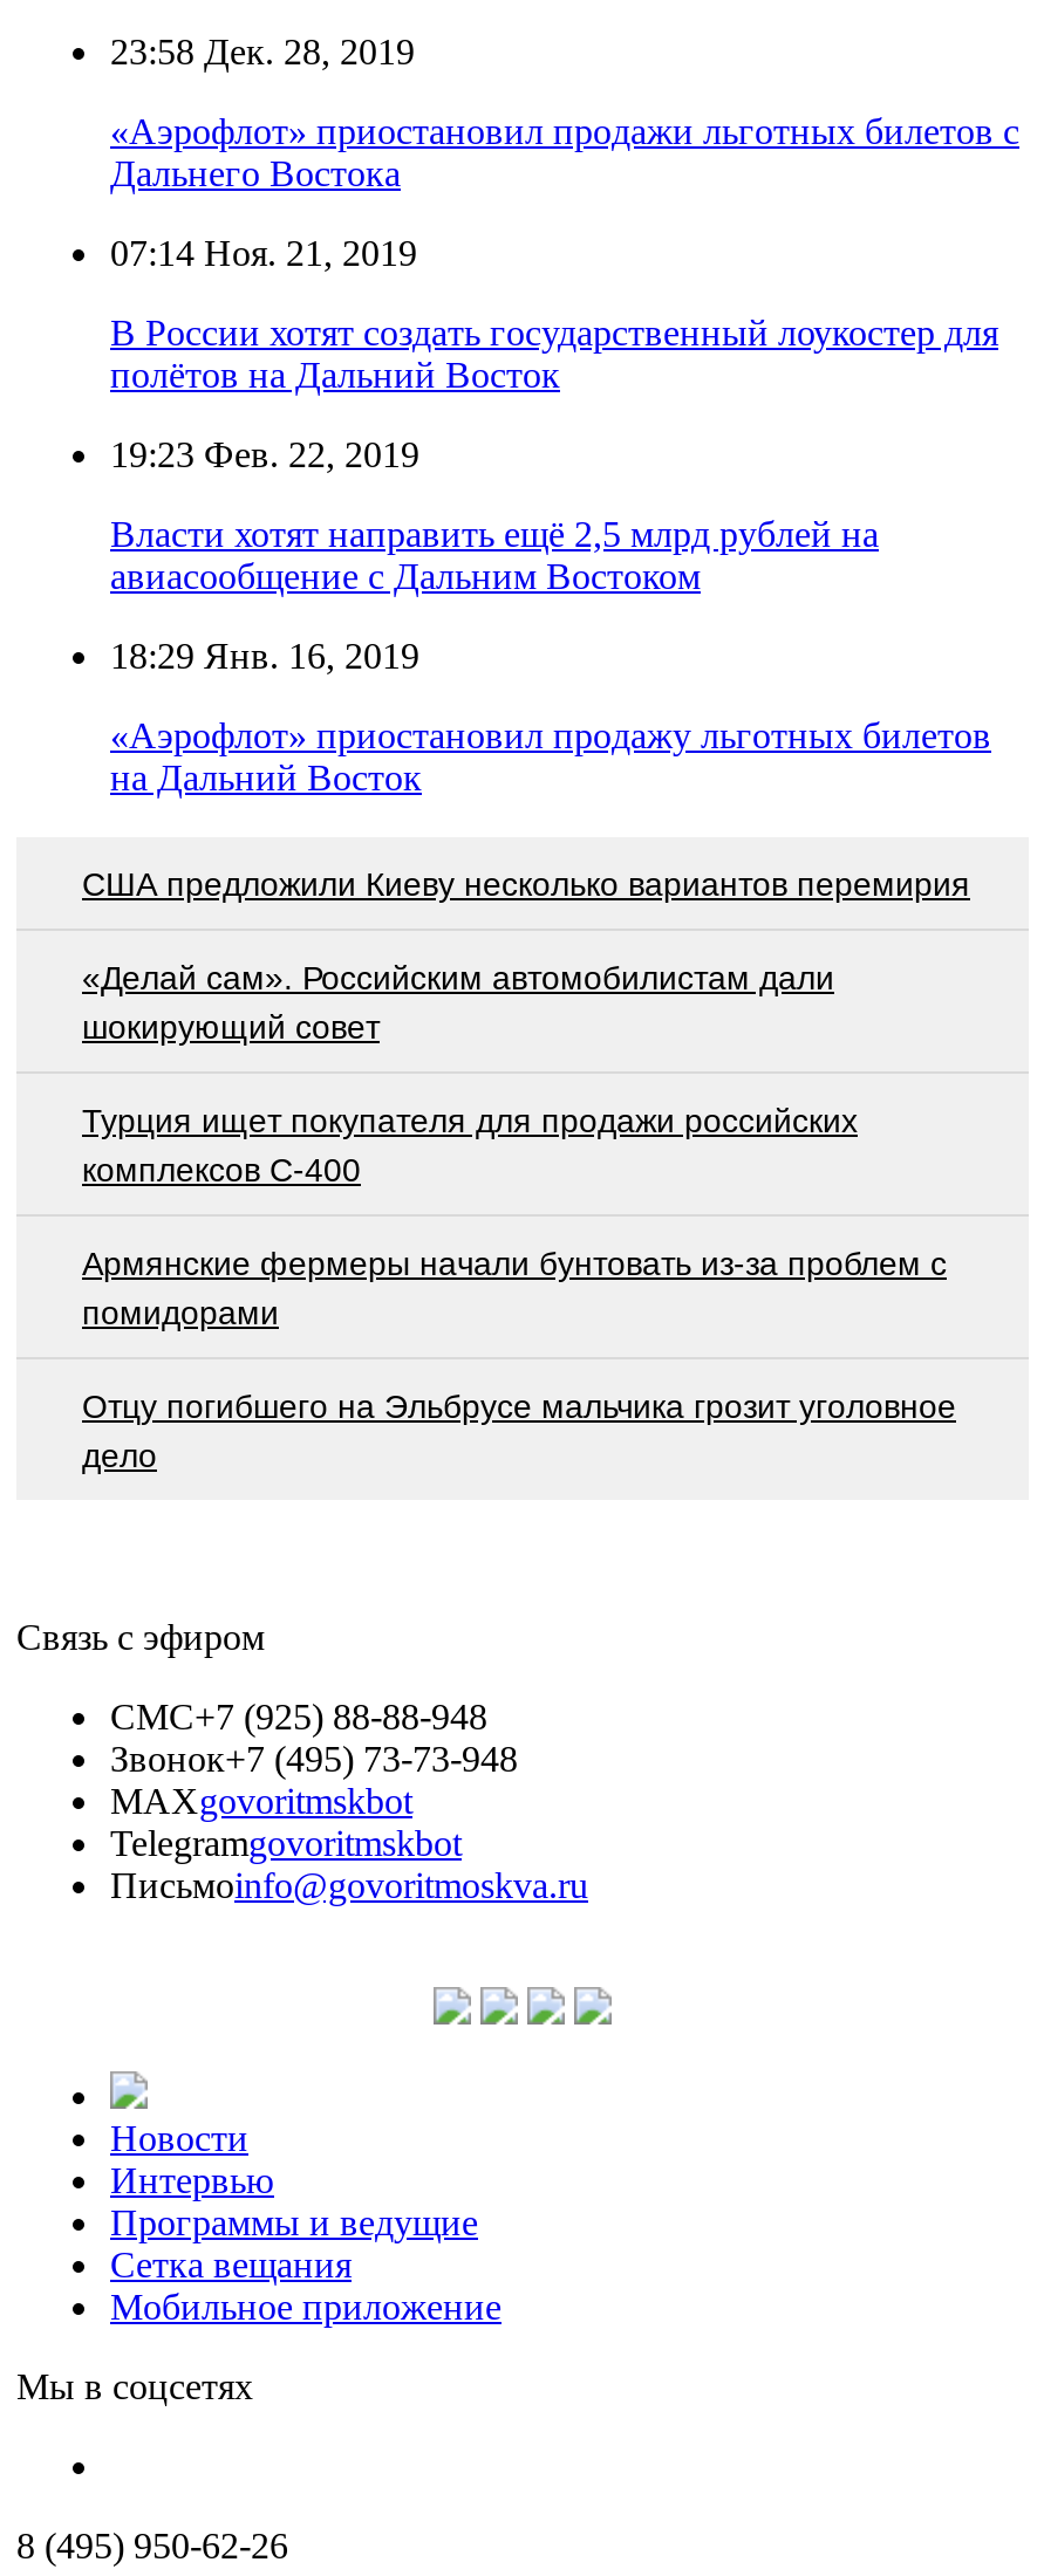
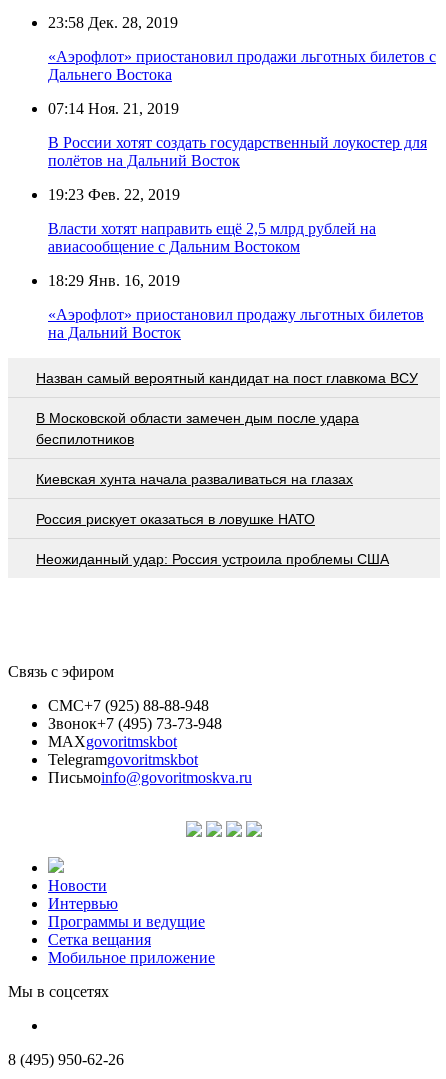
- США предложили Киеву несколько вариантов перемирия
+ Назван самый вероятный кандидат на пост главкома ВСУ

- «Делай сам». Российским автомобилистам дали
- шокирующий совет
+ В Московской области замечен дым после удара
+ беспилотников

- Турция ищет покупателя для продажи российских
- комплексов С-400
+ Киевская хунта начала разваливаться на глазах

- Армянские фермеры начали бунтовать из-за проблем с
- помидорами
+ Россия рискует оказаться в ловушке НАТО

- Отцу погибшего на Эльбрусе мальчика грозит уголовное
- дело
+ Неожиданный удар: Россия устроила проблемы США
